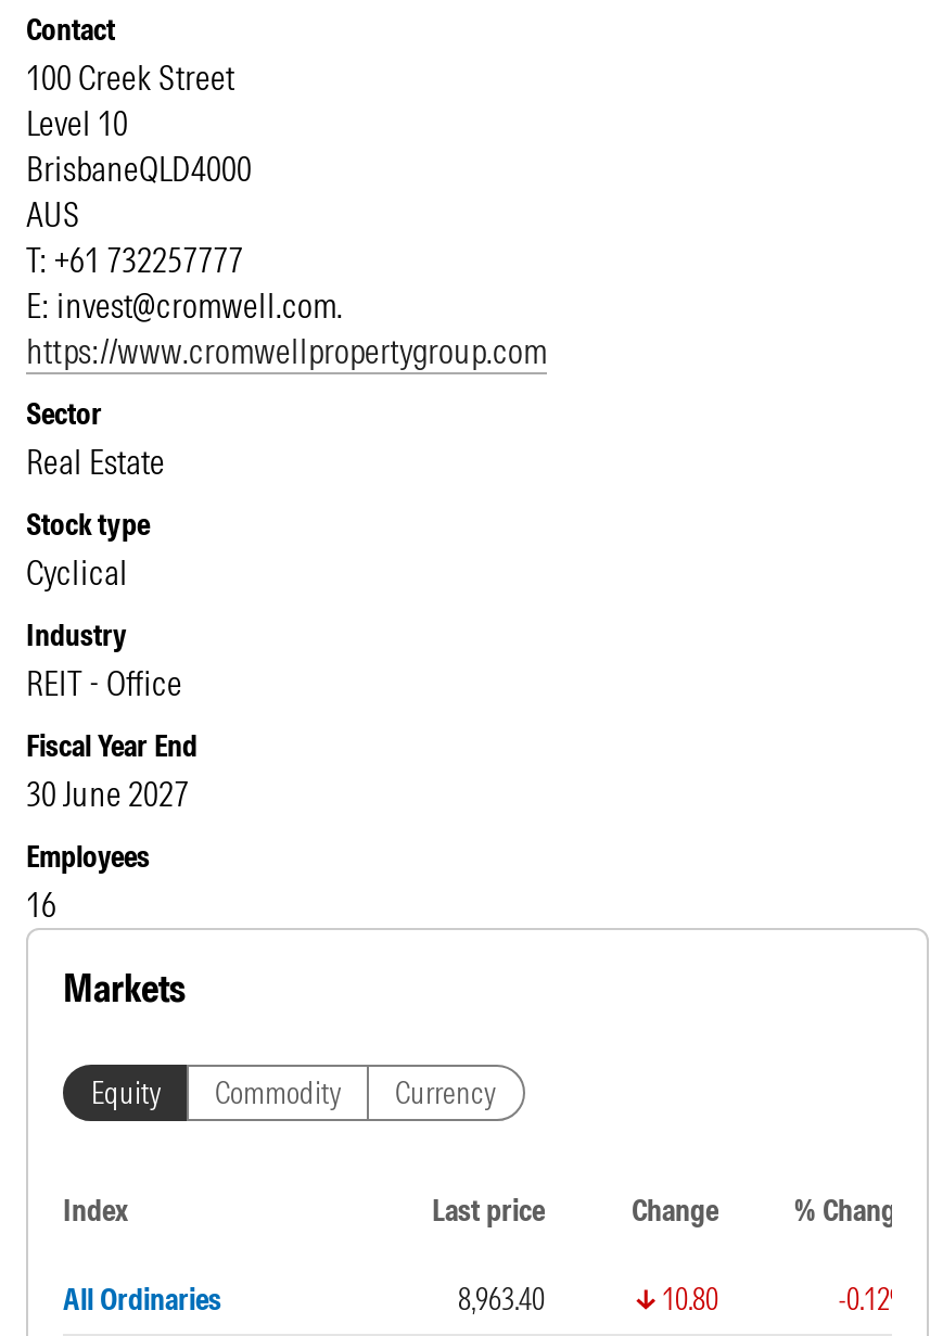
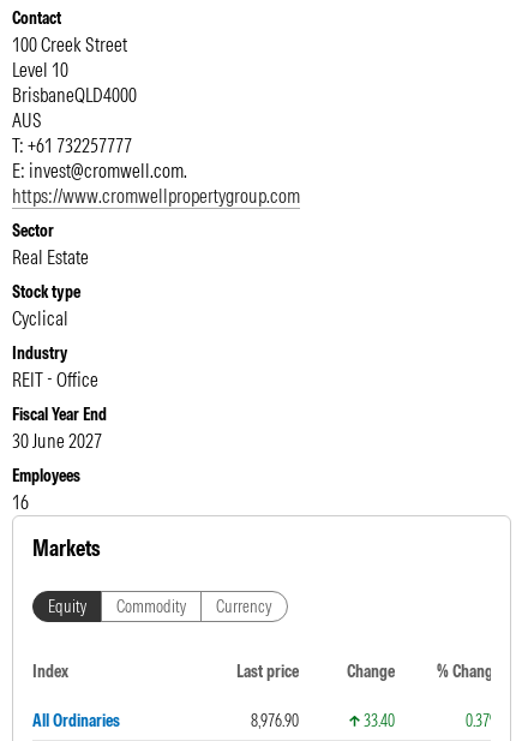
- 8,963.40
+ 8,976.90

- 10.80
+ 33.40

- -0.12%
+ 0.37%
